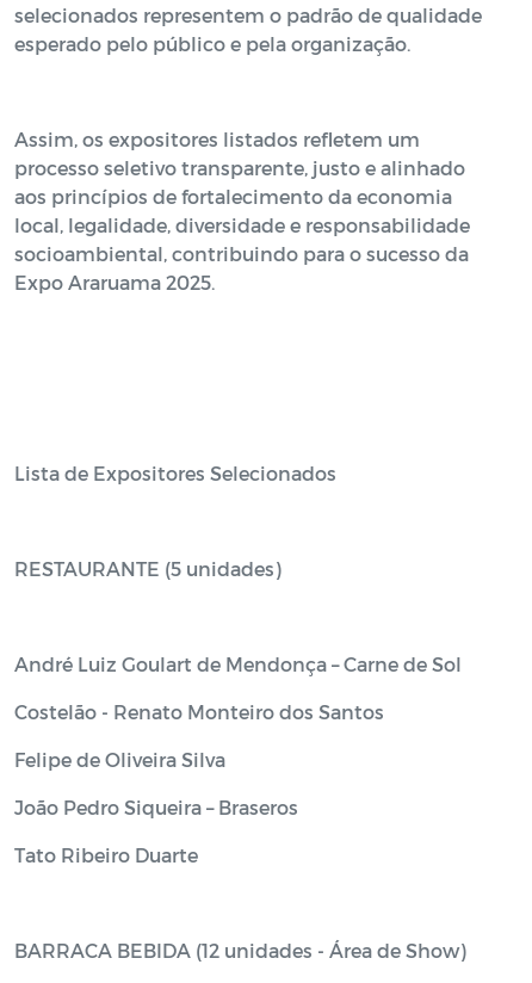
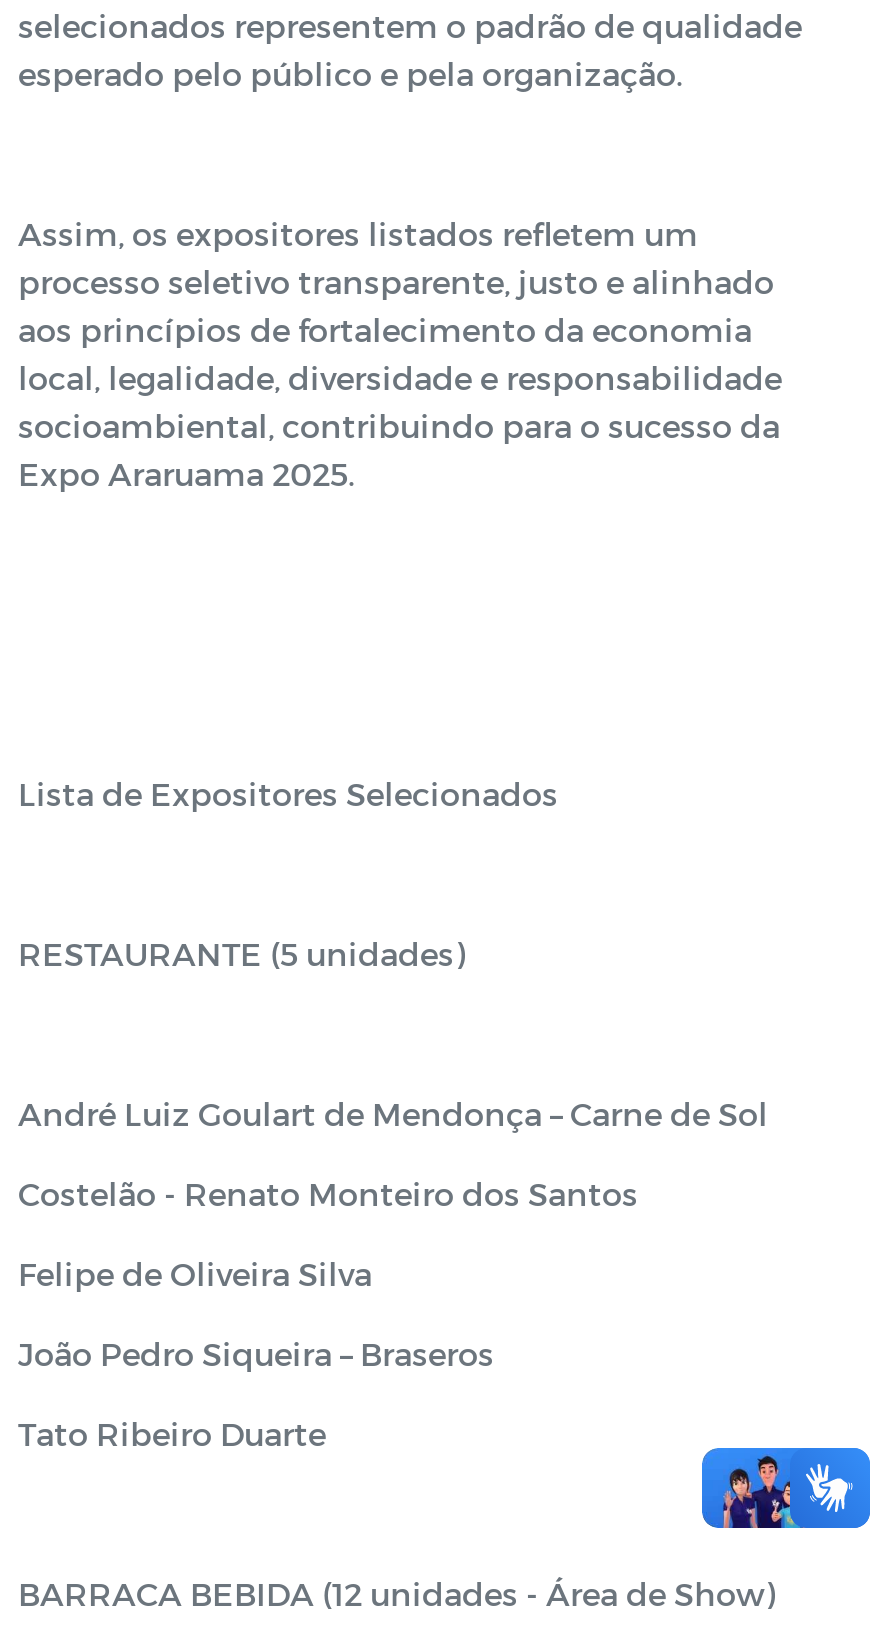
+ [image]
